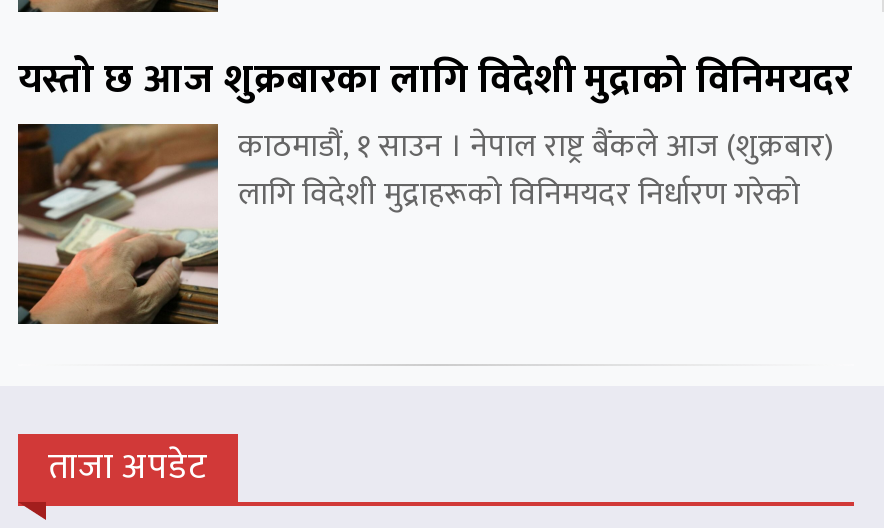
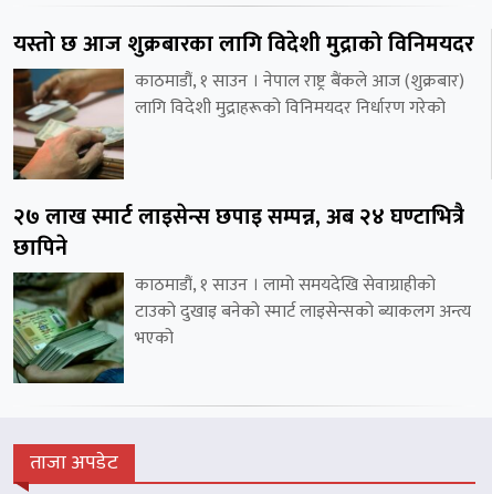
+ [image]
+ २७ लाख स्मार्ट लाइसेन्स छपाइ सम्पन्न, अब २४ घण्टाभित्रै
+ छापिने
+ काठमाडौं, १ साउन । लामो समयदेखि सेवाग्राहीको
+ टाउको दुखाइ बनेको स्मार्ट लाइसेन्सको ब्याकलग अन्त्य
+ भएको
